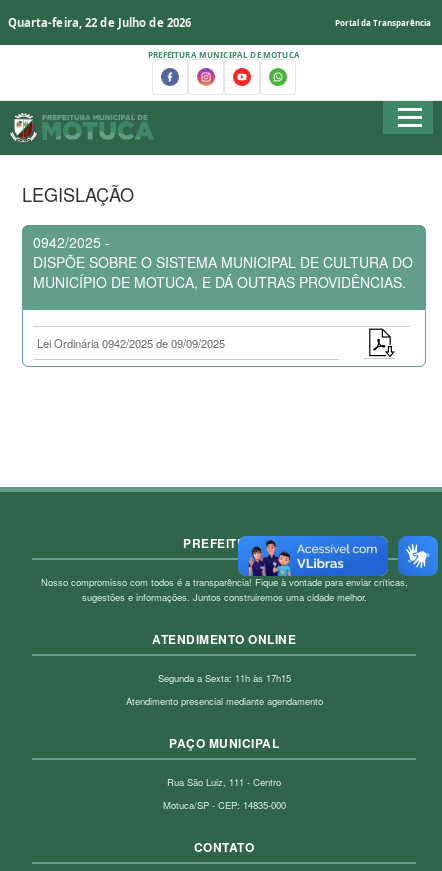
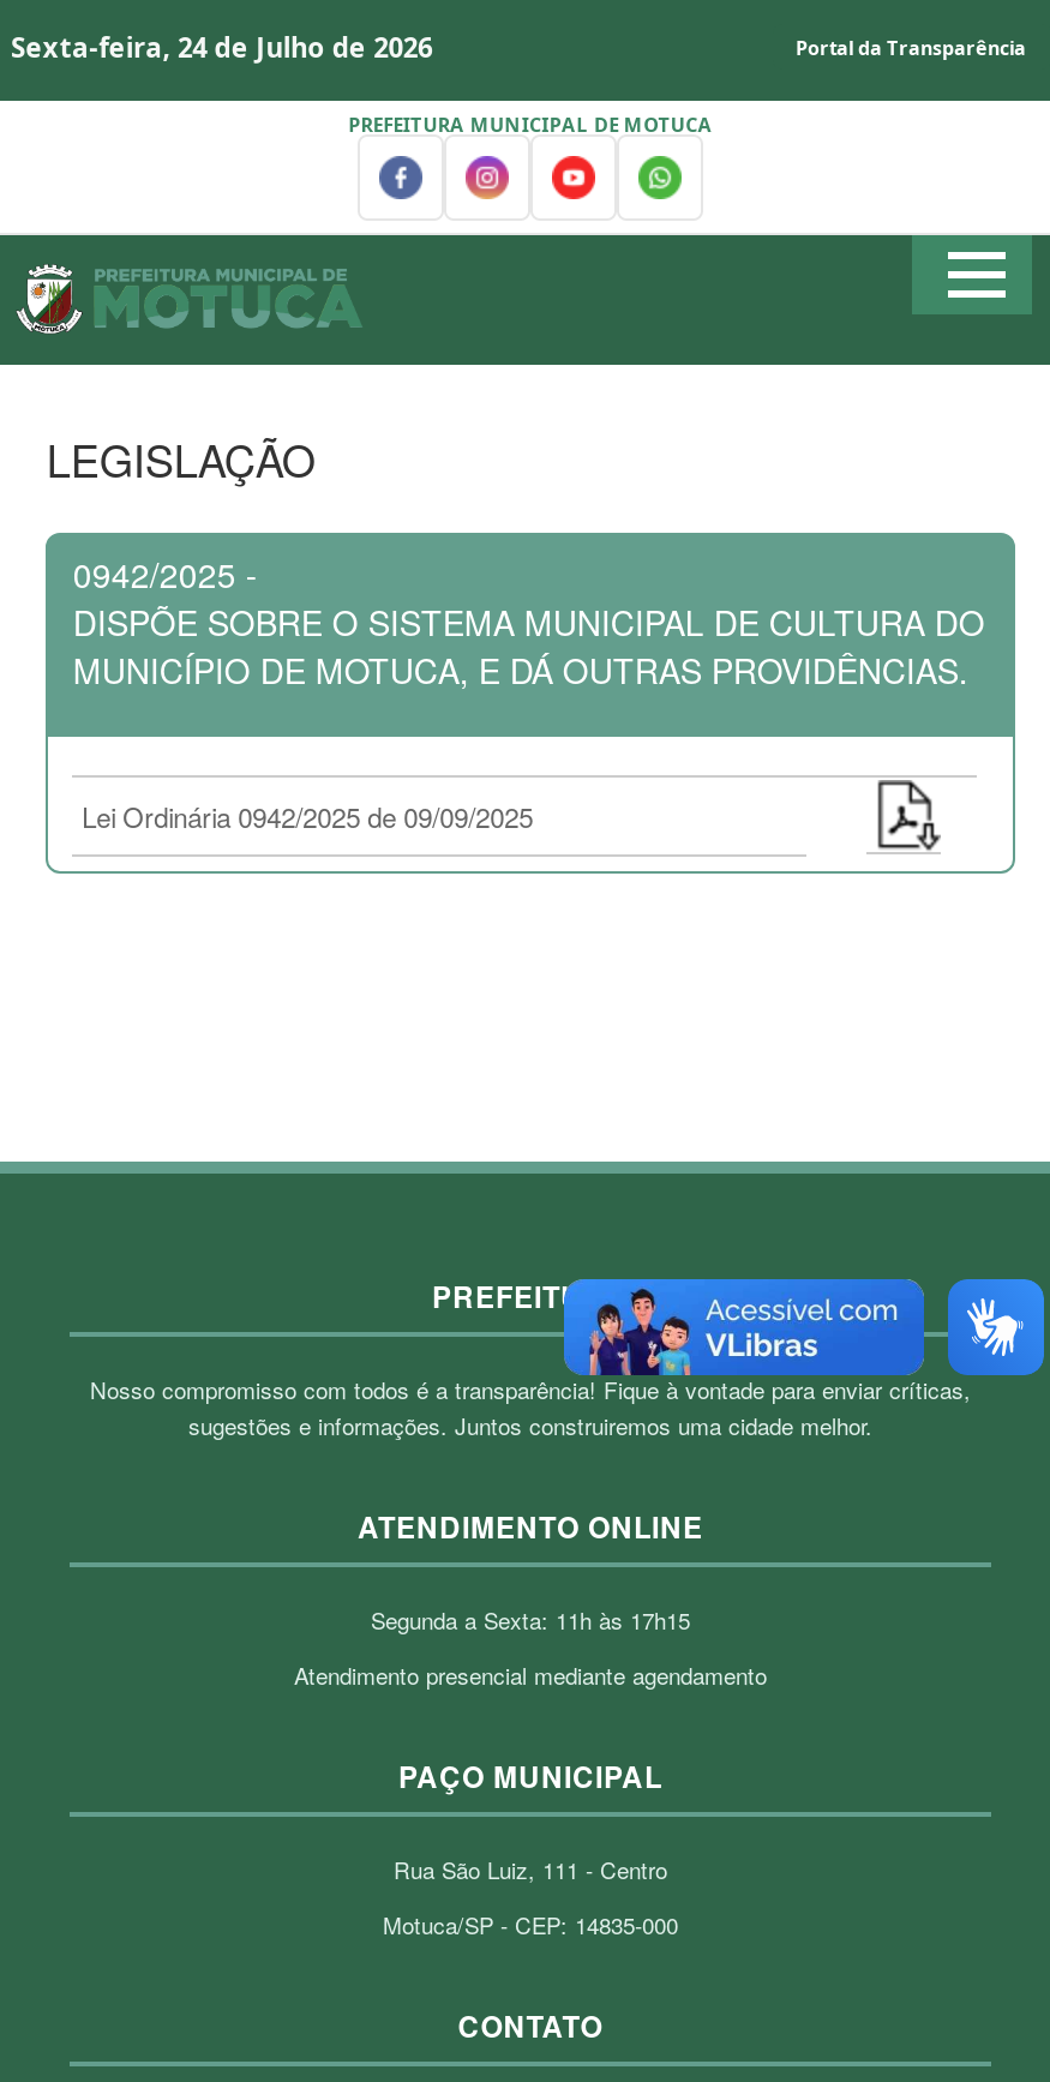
- Quarta-feira, 22 de Julho de 2026
+ Sexta-feira, 24 de Julho de 2026
